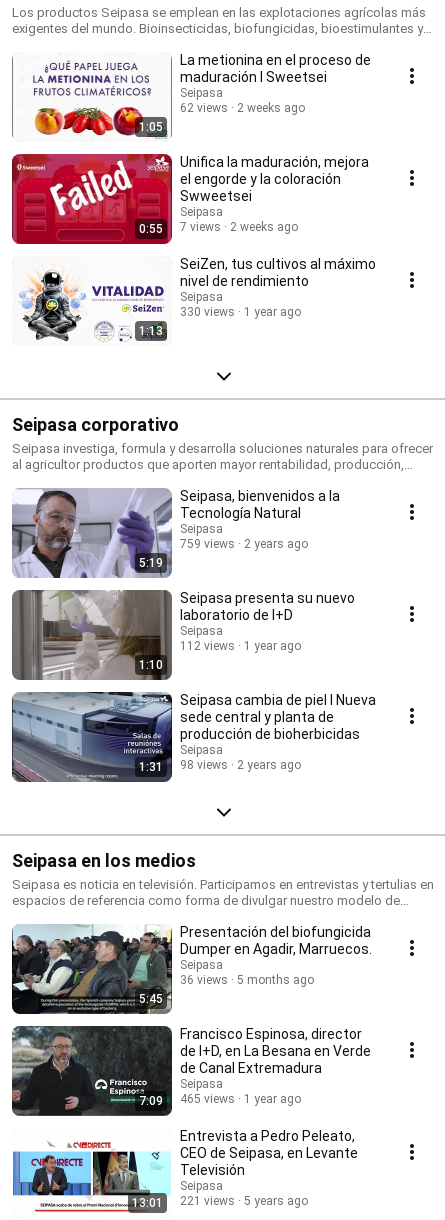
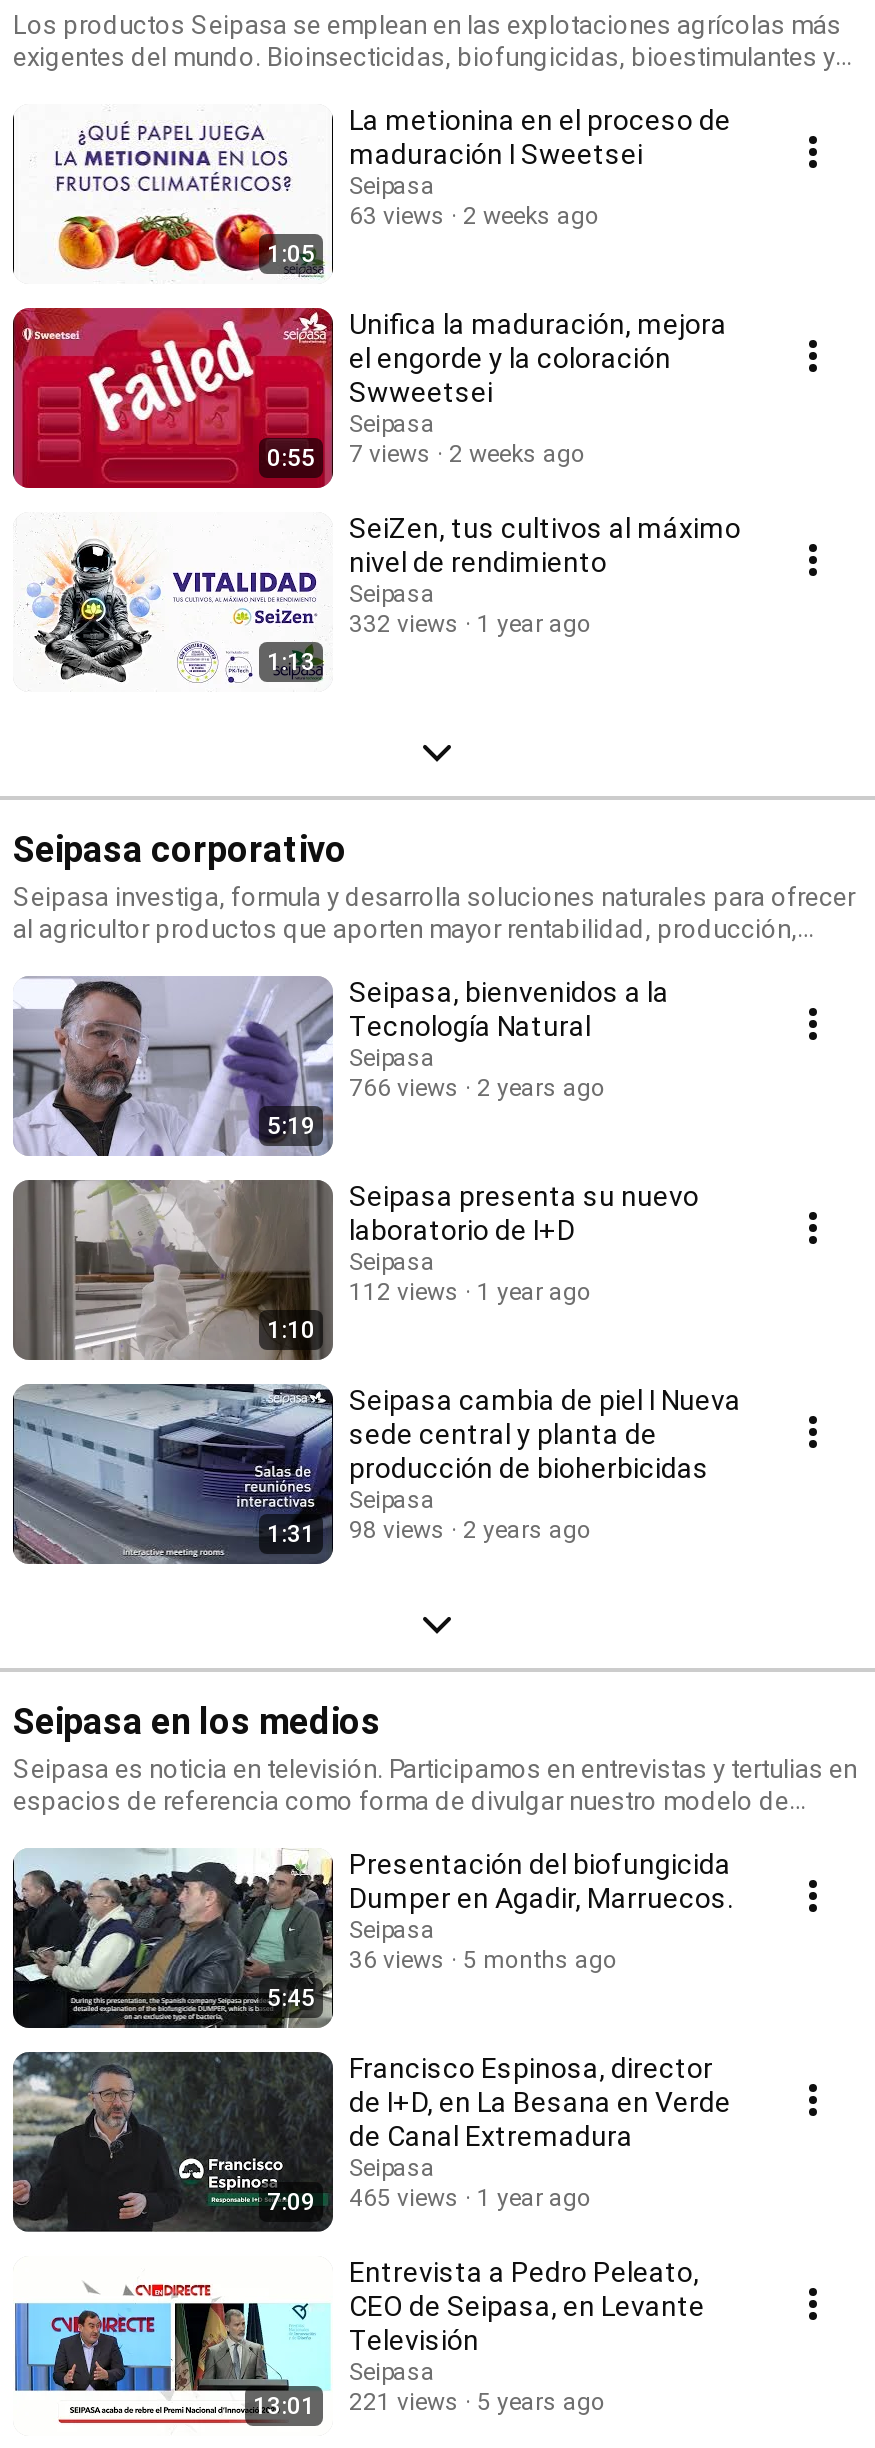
- 62 views 2 weeks ago
+ 63 views 2 weeks ago

- 330 views 1 year ago
+ 332 views 1 year ago

- 759 views 2 years ago
+ 766 views 2 years ago
